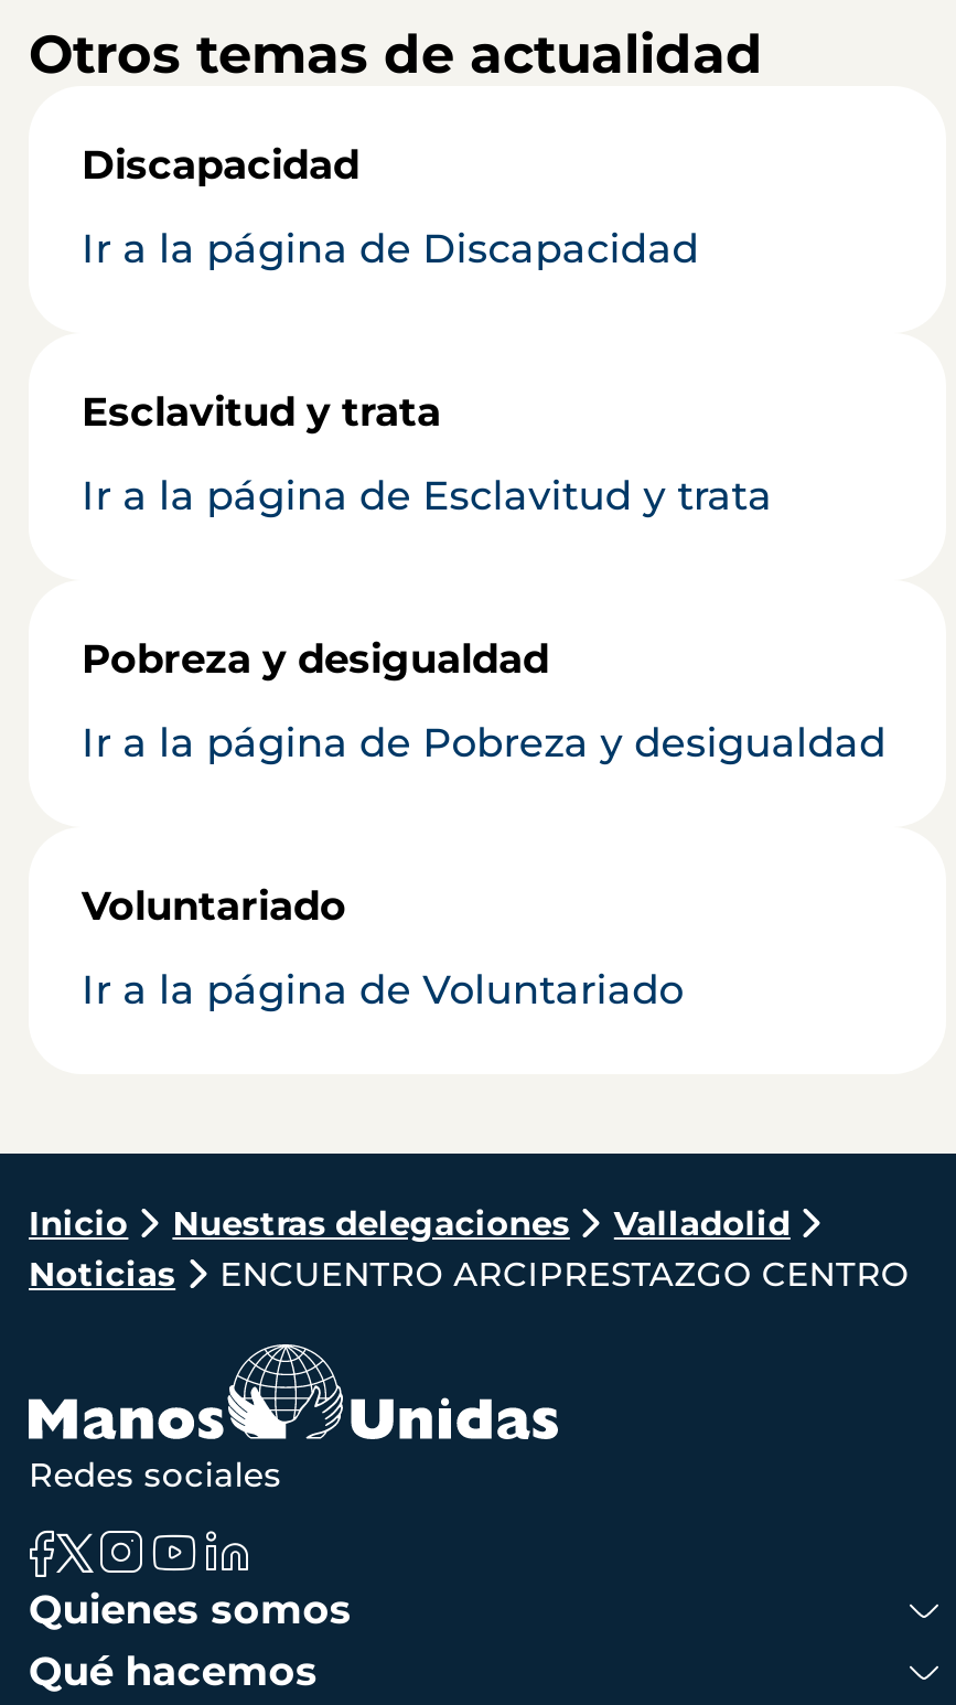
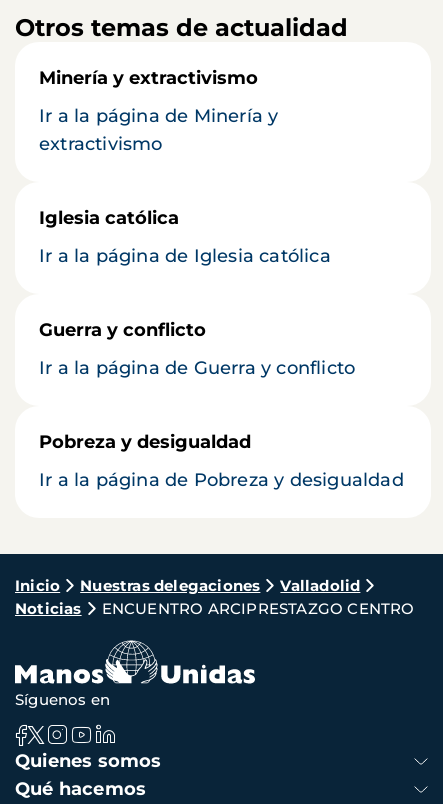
- Discapacidad
- Ir a la página de Discapacidad
- Esclavitud y trata
- Ir a la página de Esclavitud y trata
+ Minería y extractivismo
+ Ir a la página de Minería y
+ extractivismo
+ Iglesia católica
+ Ir a la página de Iglesia católica
+ Guerra y conflicto
+ Ir a la página de Guerra y conflicto

moved down: Pobreza y desigualdad | Ir a la página de Pobreza y desigualdad

- Voluntariado
- Ir a la página de Voluntariado

- Redes sociales
+ Síguenos en
